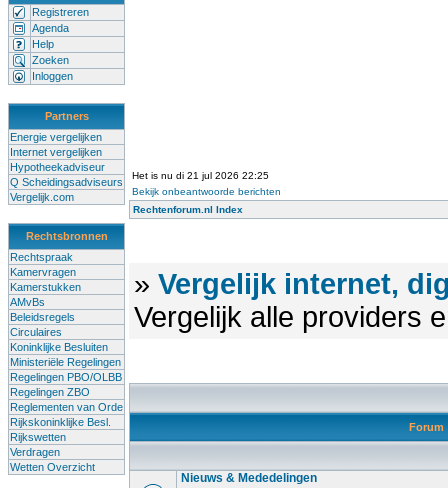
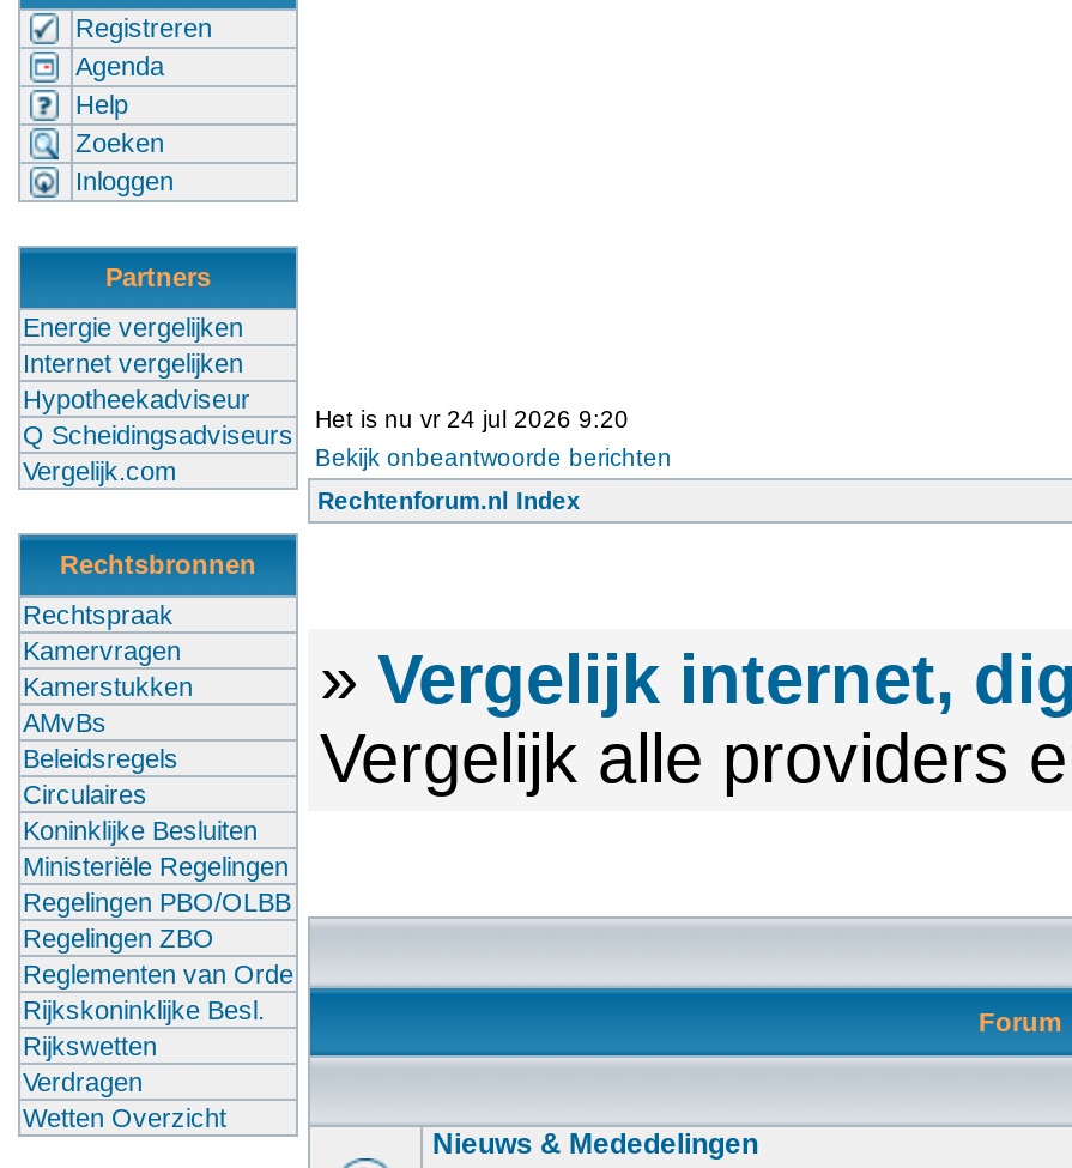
- Het is nu di 21 jul 2026 22:25
+ Het is nu vr 24 jul 2026 9:20
